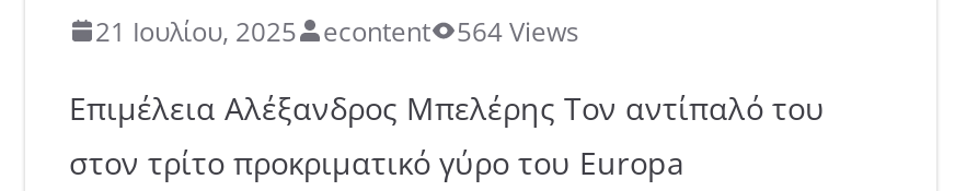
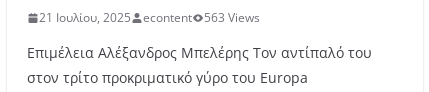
- 564 Views
+ 563 Views
